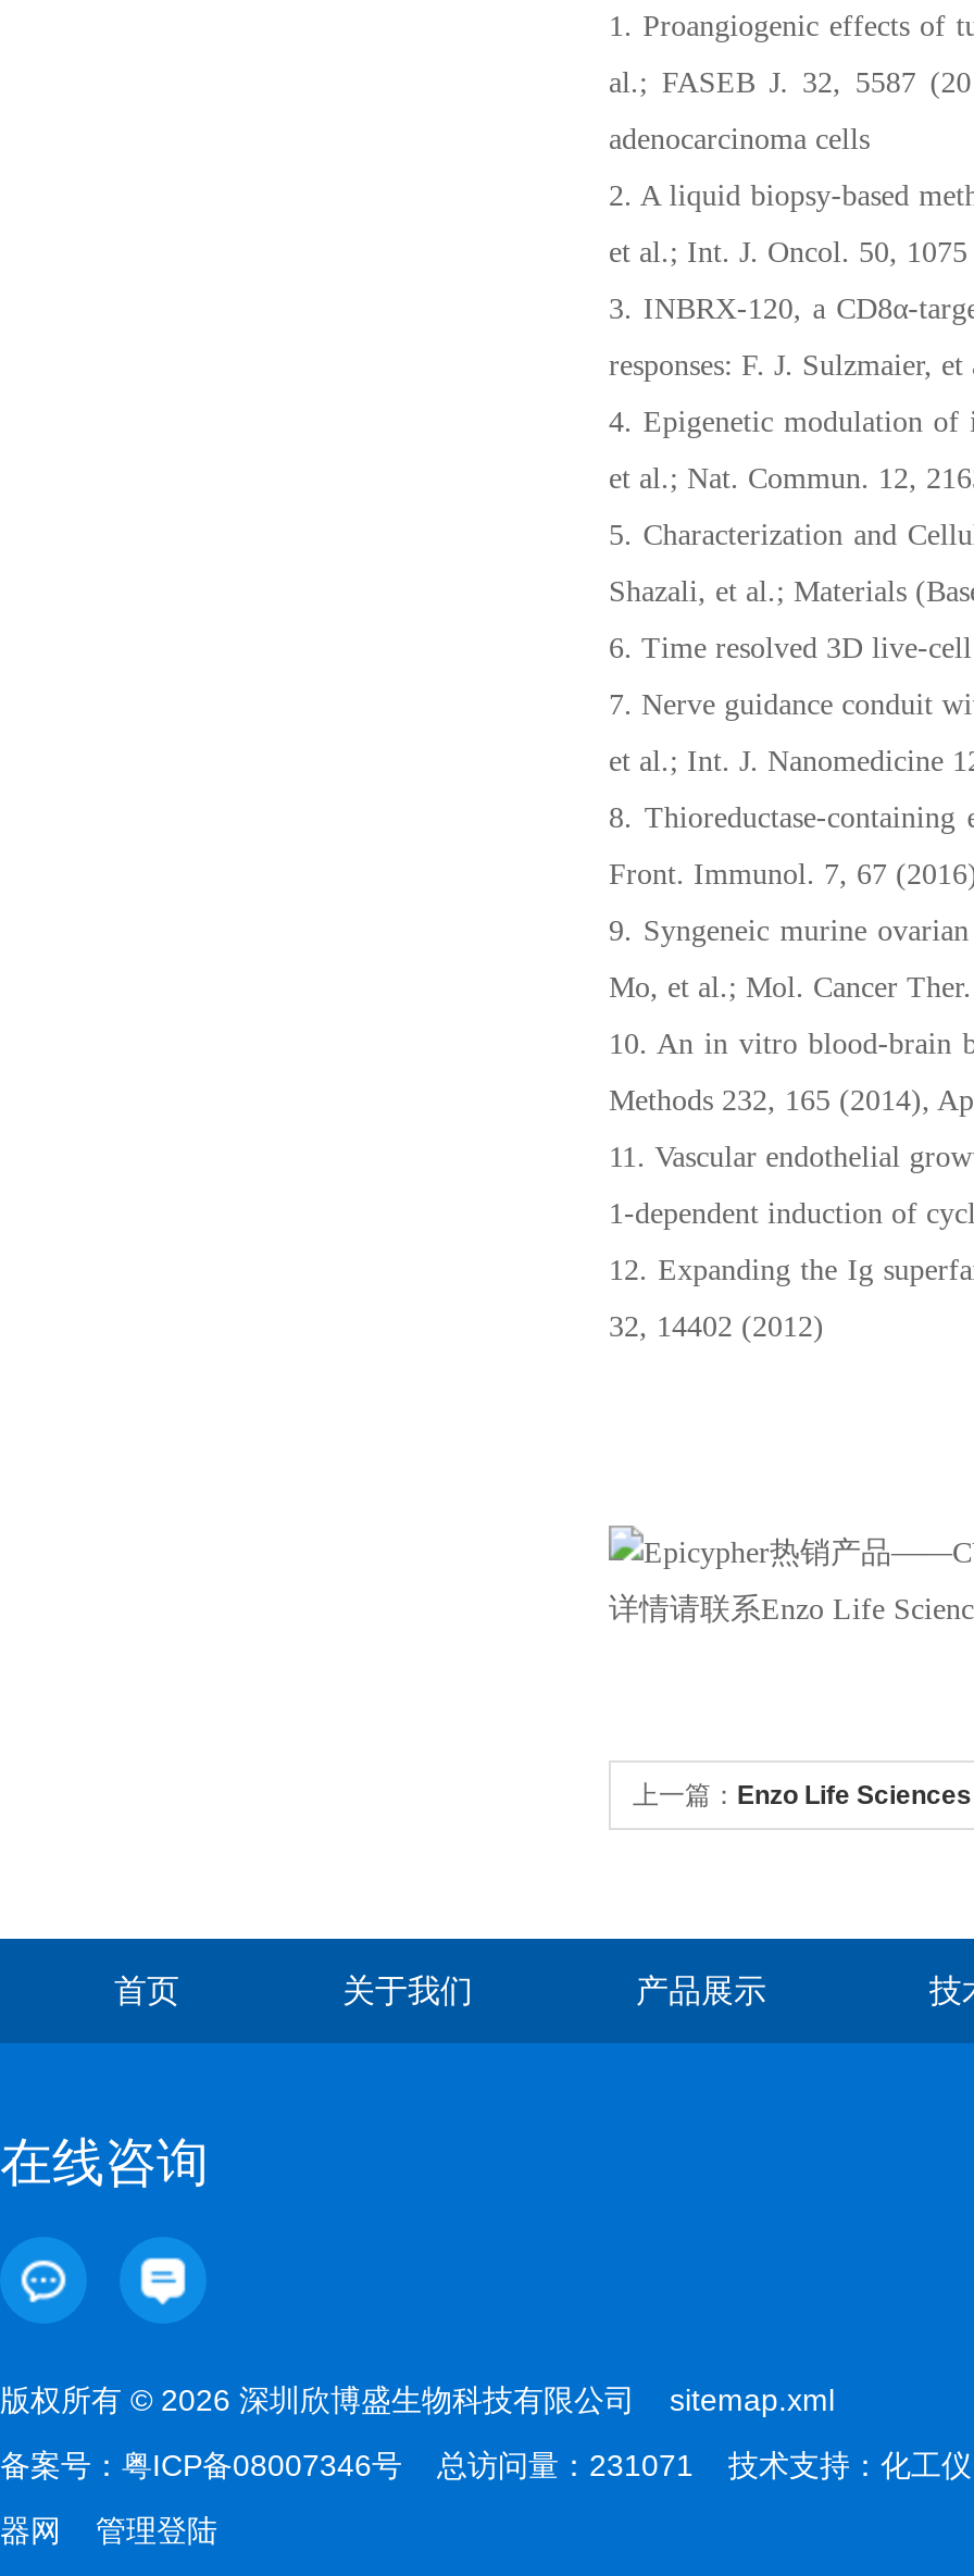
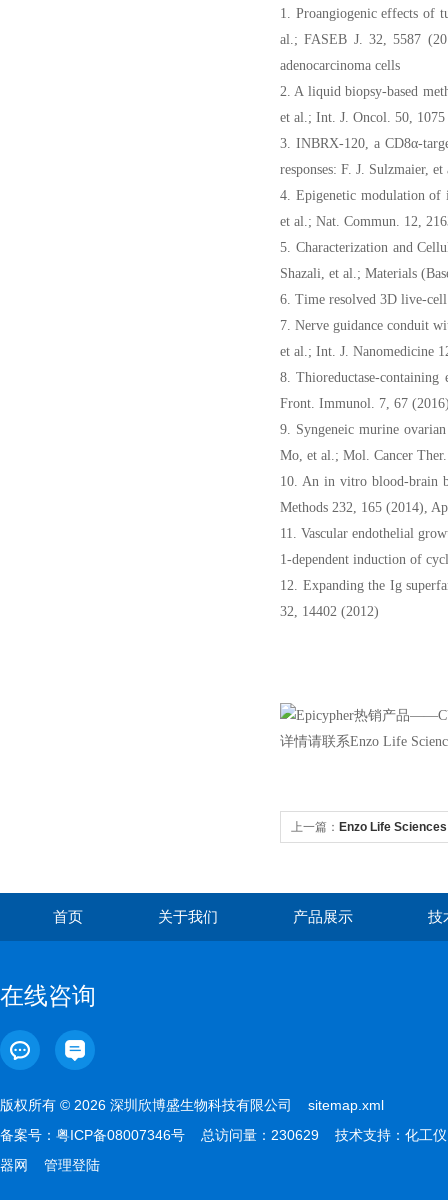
- 备案号：粤ICP备08007346号总访问量：231071 技术支持：化工仪
+ 备案号：粤ICP备08007346号总访问量：230629 技术支持：化工仪
